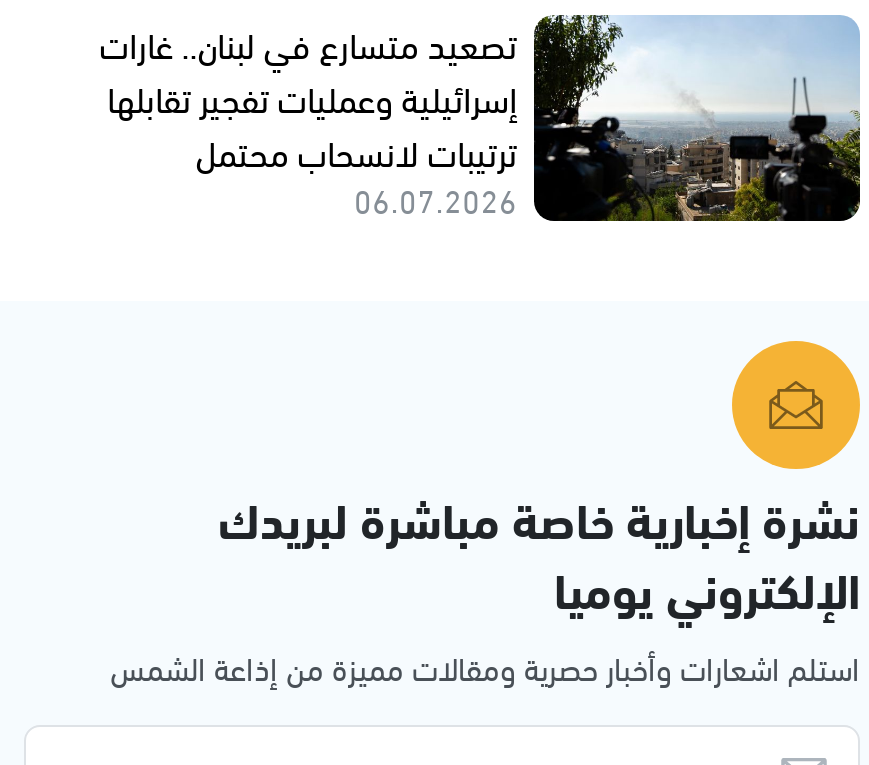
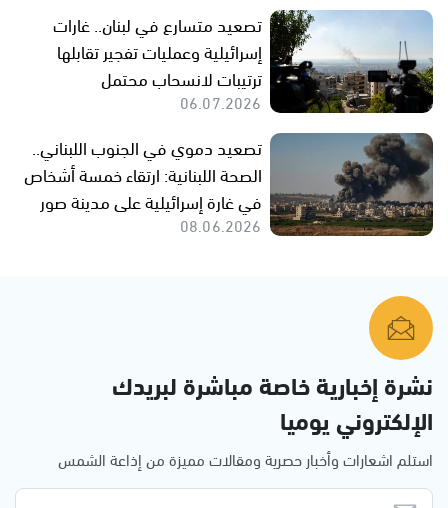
+ [image]
+ تصعيد دموي في الجنوب اللبناني..
+ الصحة اللبنانية: ارتقاء خمسة أشخاص
+ في غارة إسرائيلية على مدينة صور
+ 08.06.2026
